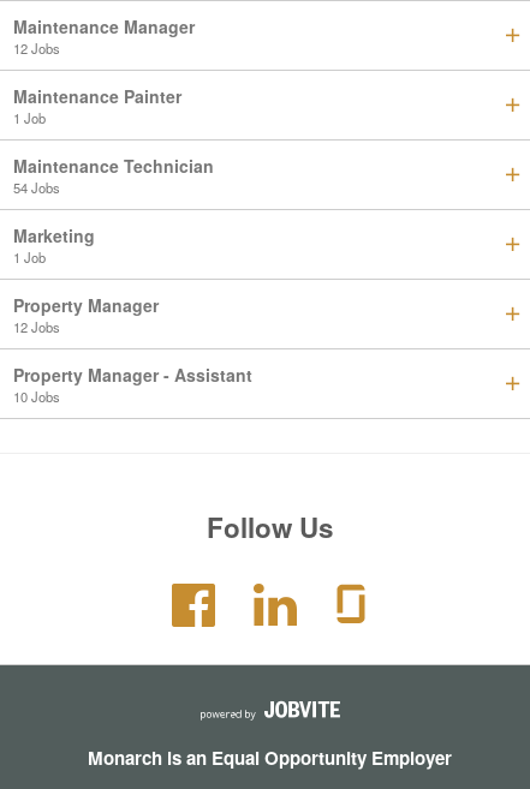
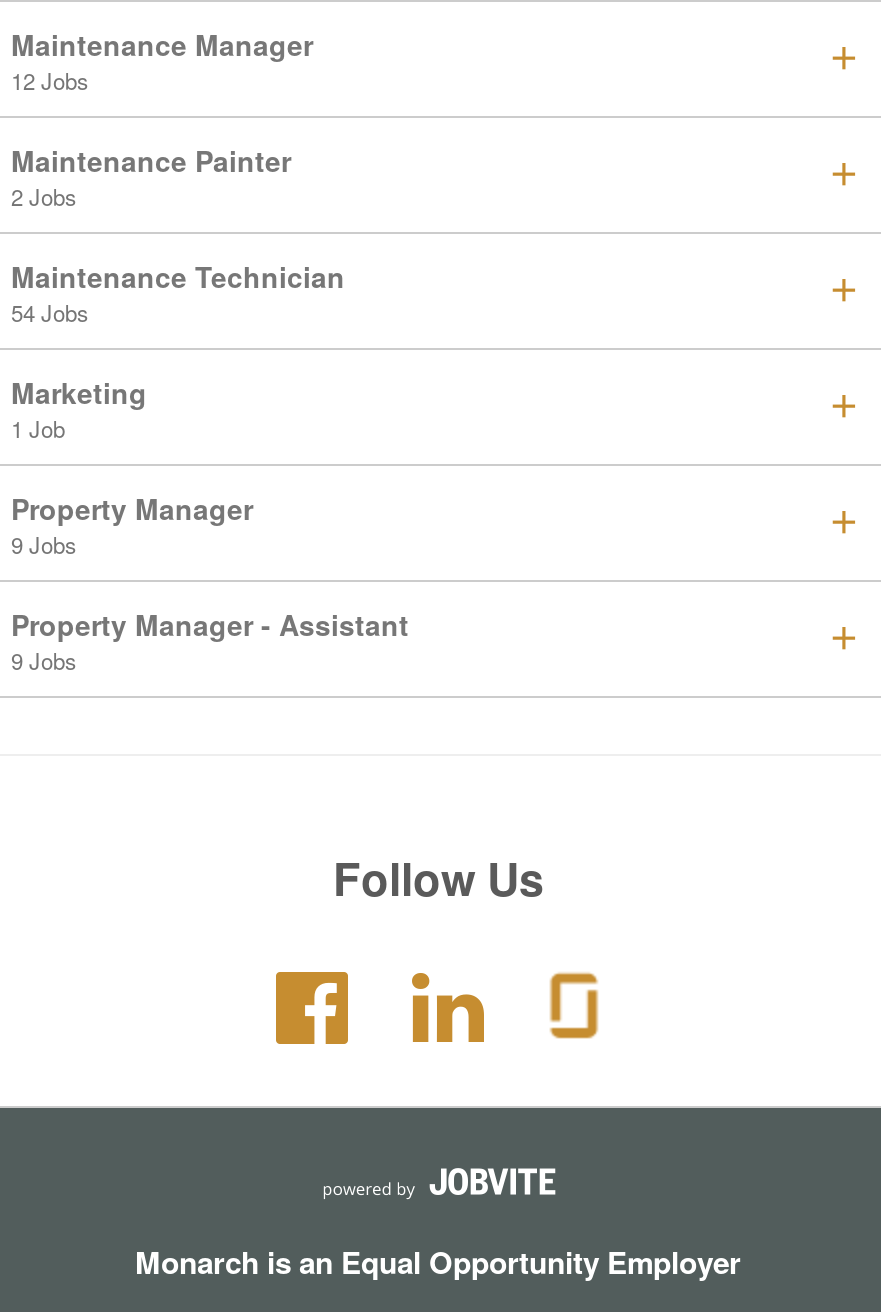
- 1 Job
+ 2 Jobs

- 12 Jobs
+ 9 Jobs

- 10 Jobs
+ 9 Jobs
